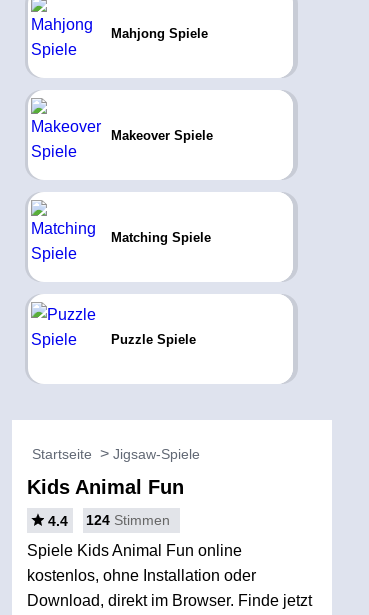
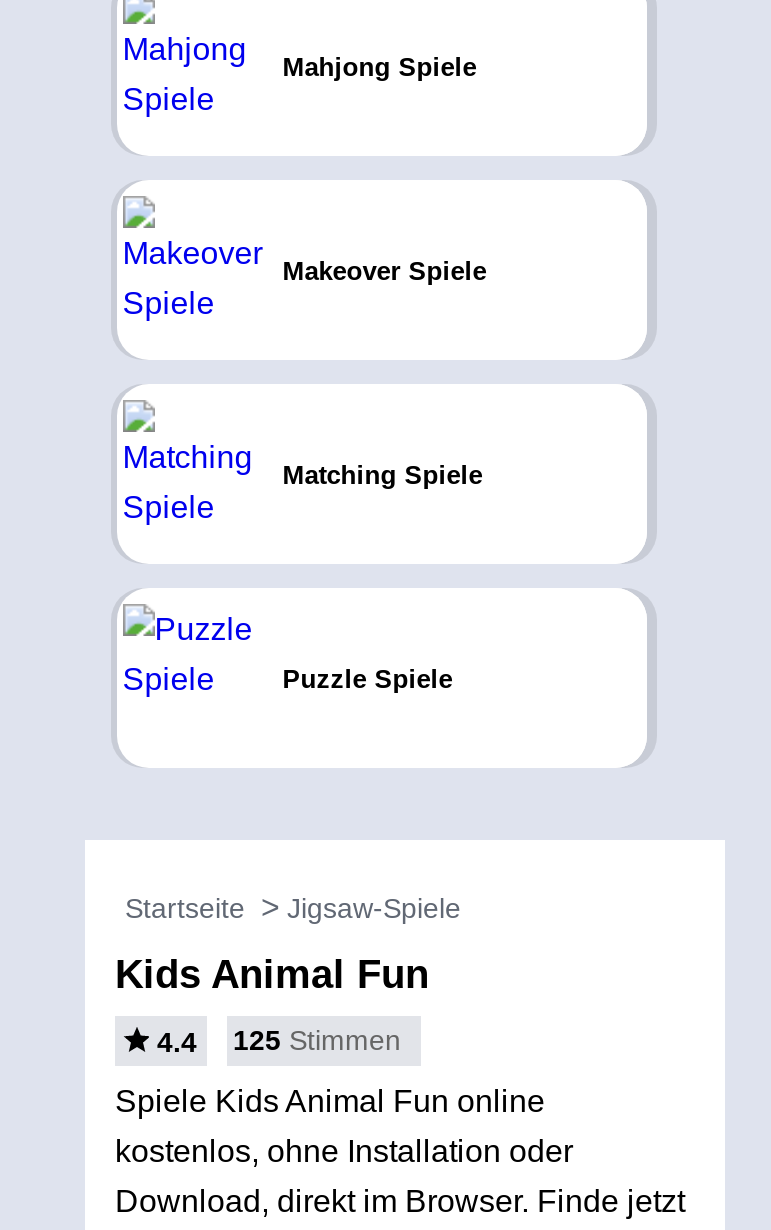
- 4.4 124 Stimmen
+ 4.4 125 Stimmen
